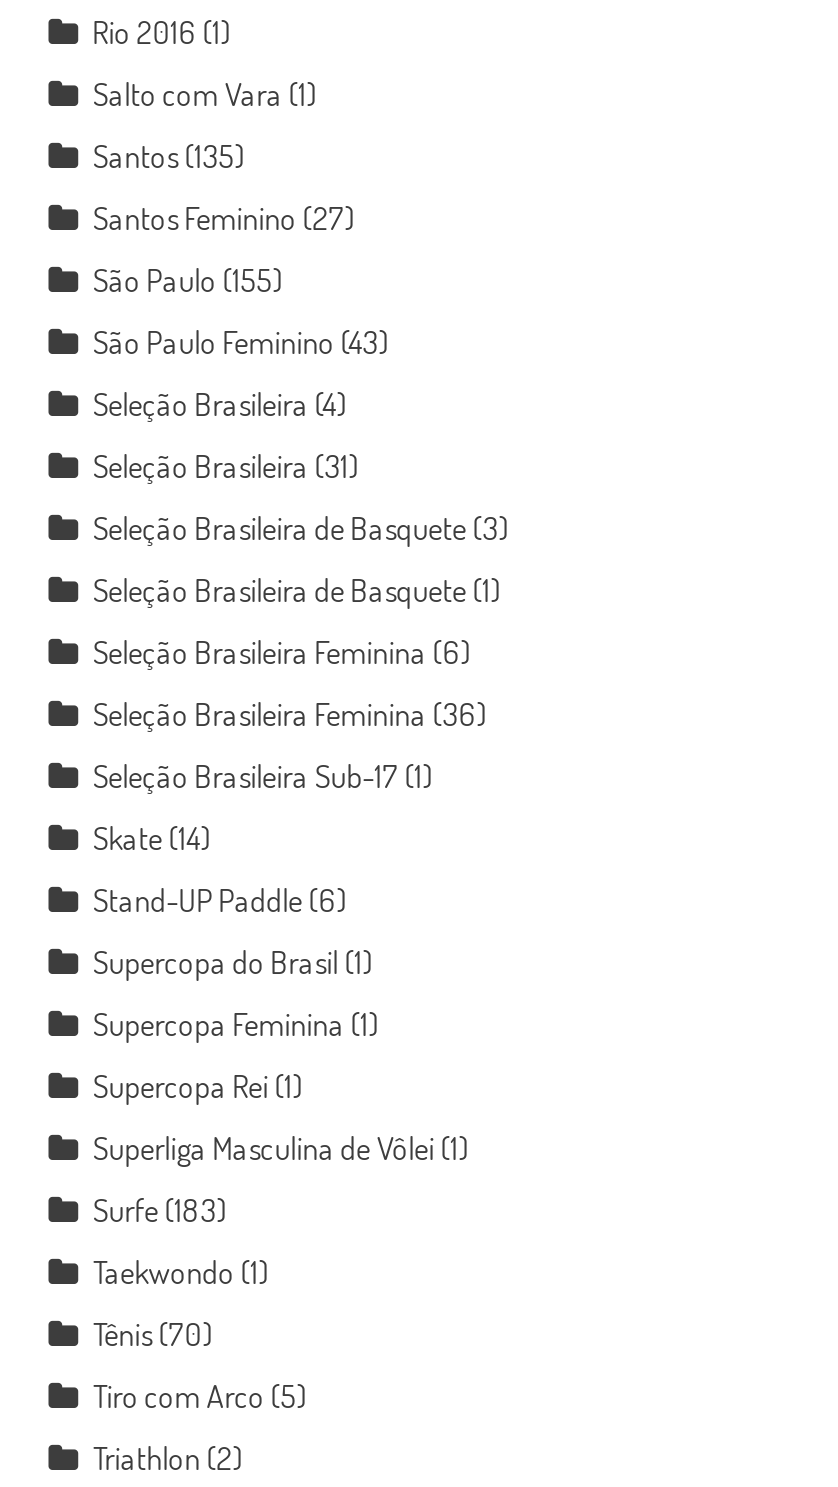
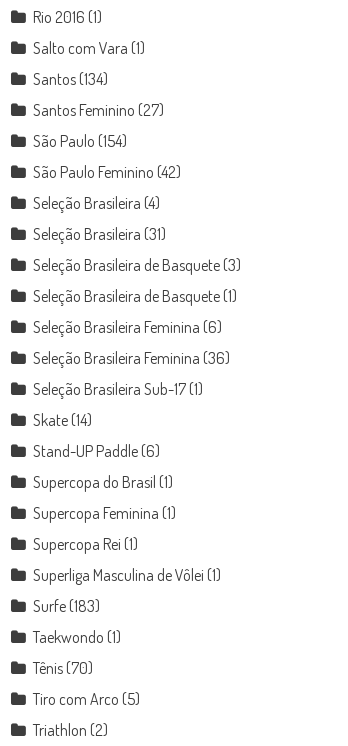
- Santos (135)
+ Santos (134)

- São Paulo (155)
+ São Paulo (154)

- São Paulo Feminino (43)
+ São Paulo Feminino (42)
